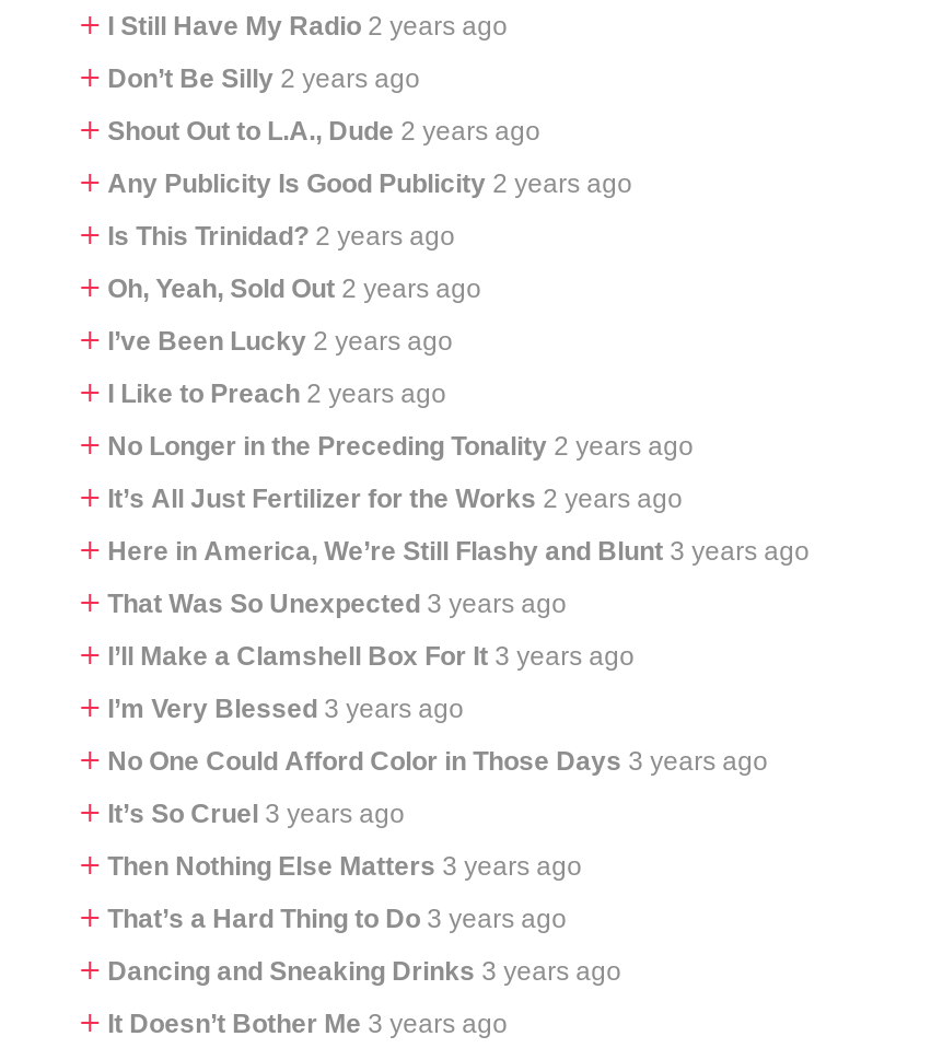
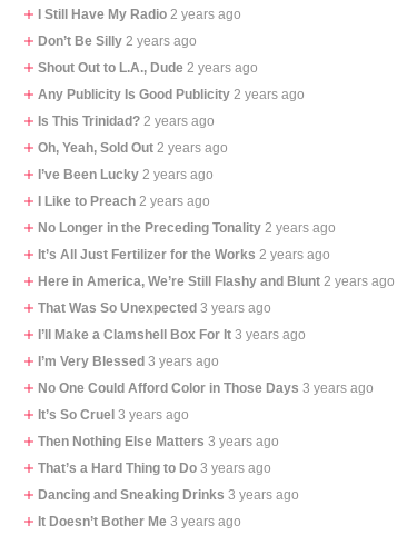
- Here in America, We’re Still Flashy and Blunt 3 years ago
+ Here in America, We’re Still Flashy and Blunt 2 years ago
